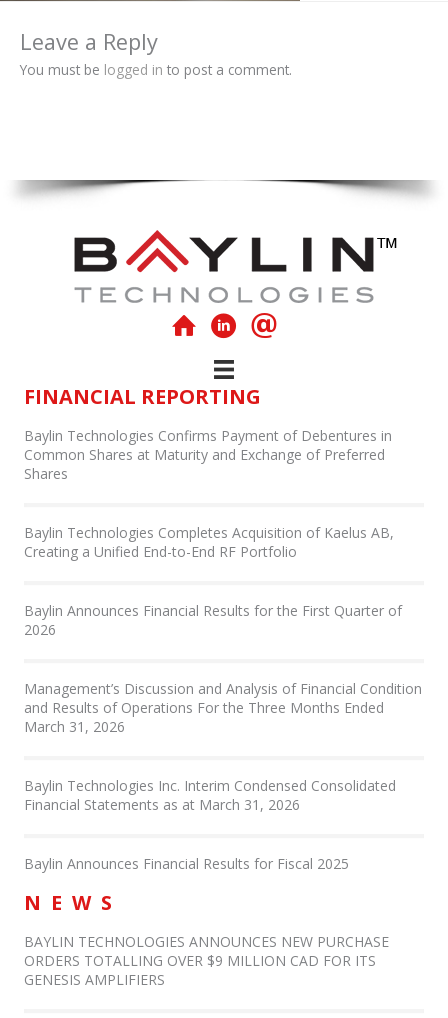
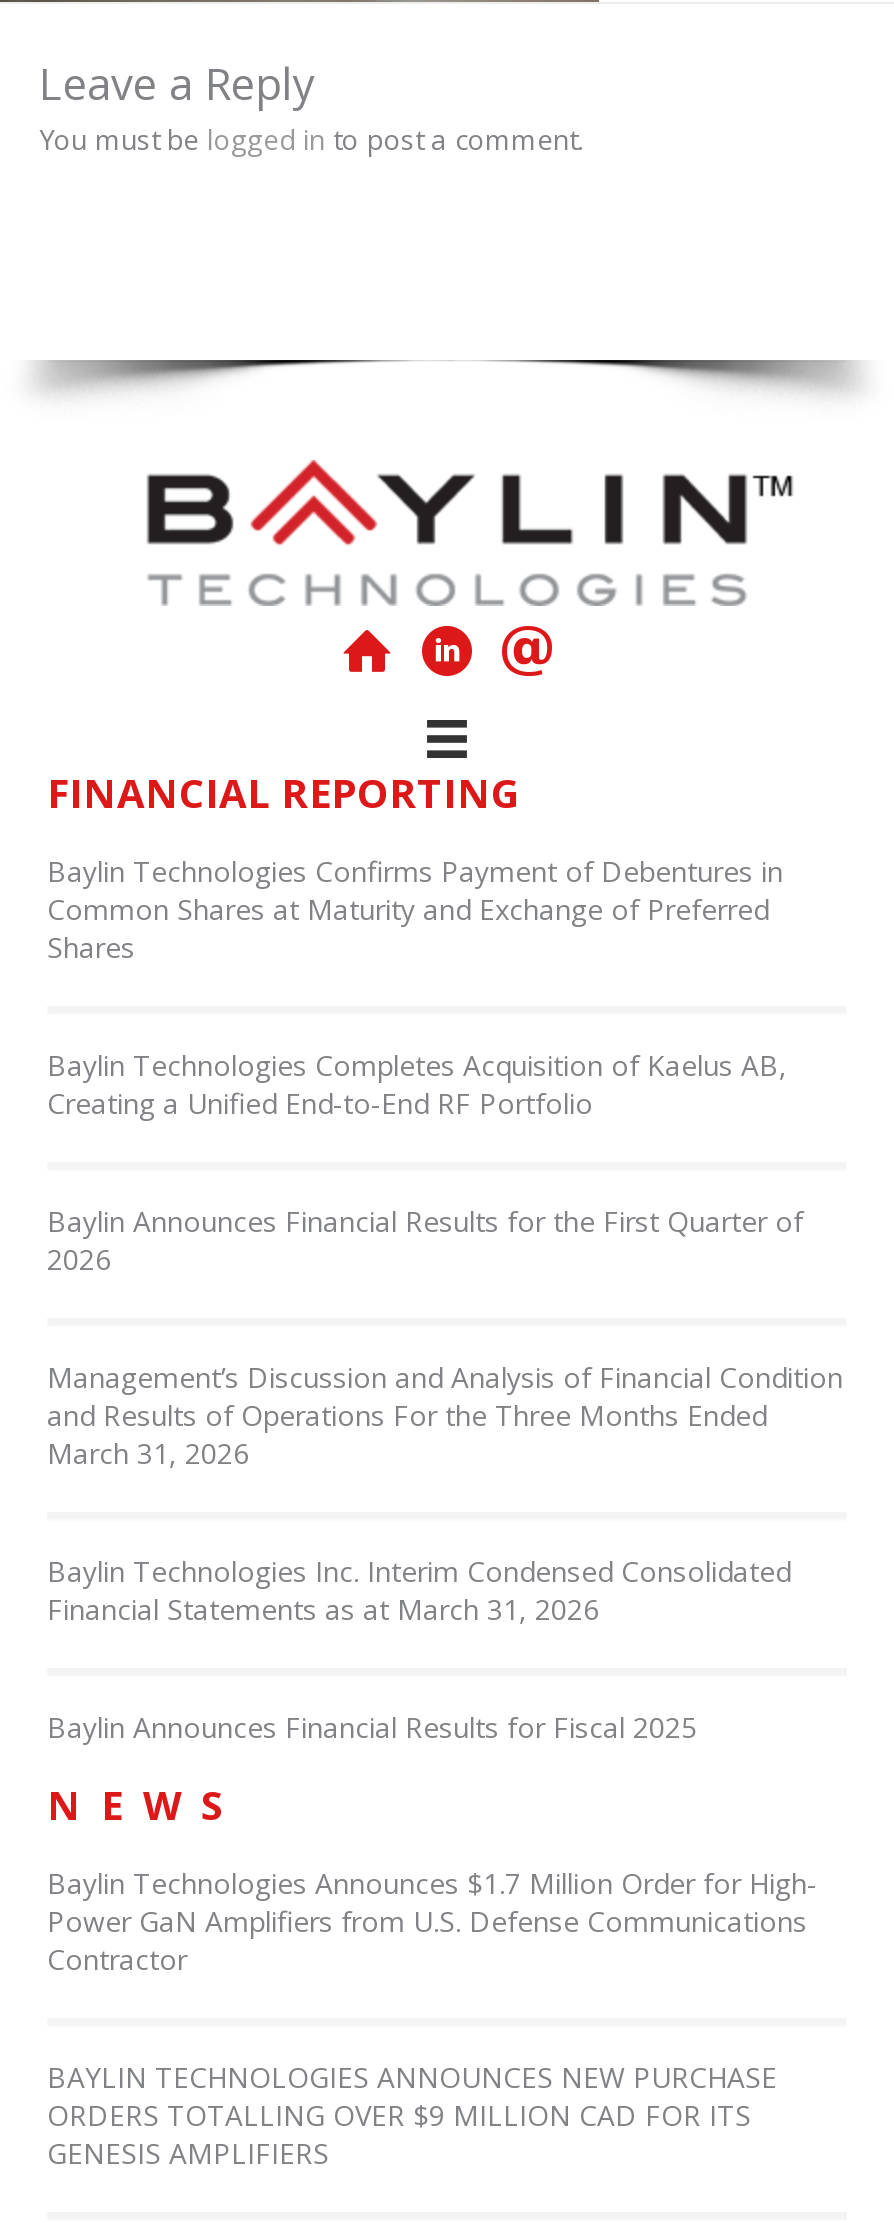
+ Baylin Technologies Announces $1.7 Million Order for High-
+ Power GaN Amplifiers from U.S. Defense Communications
+ Contractor
